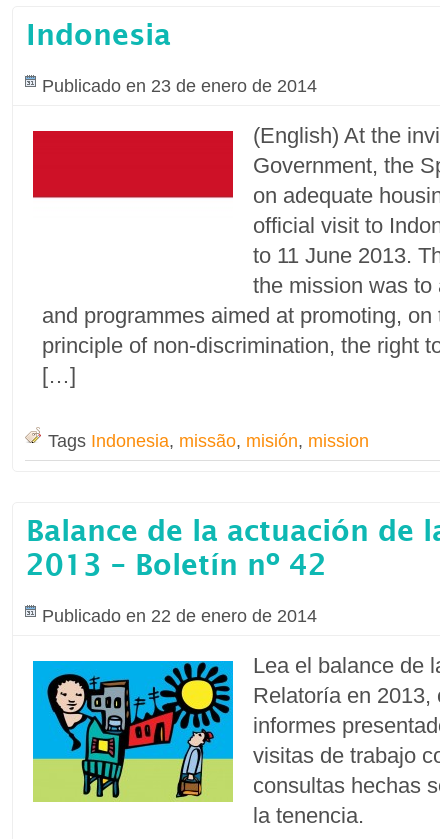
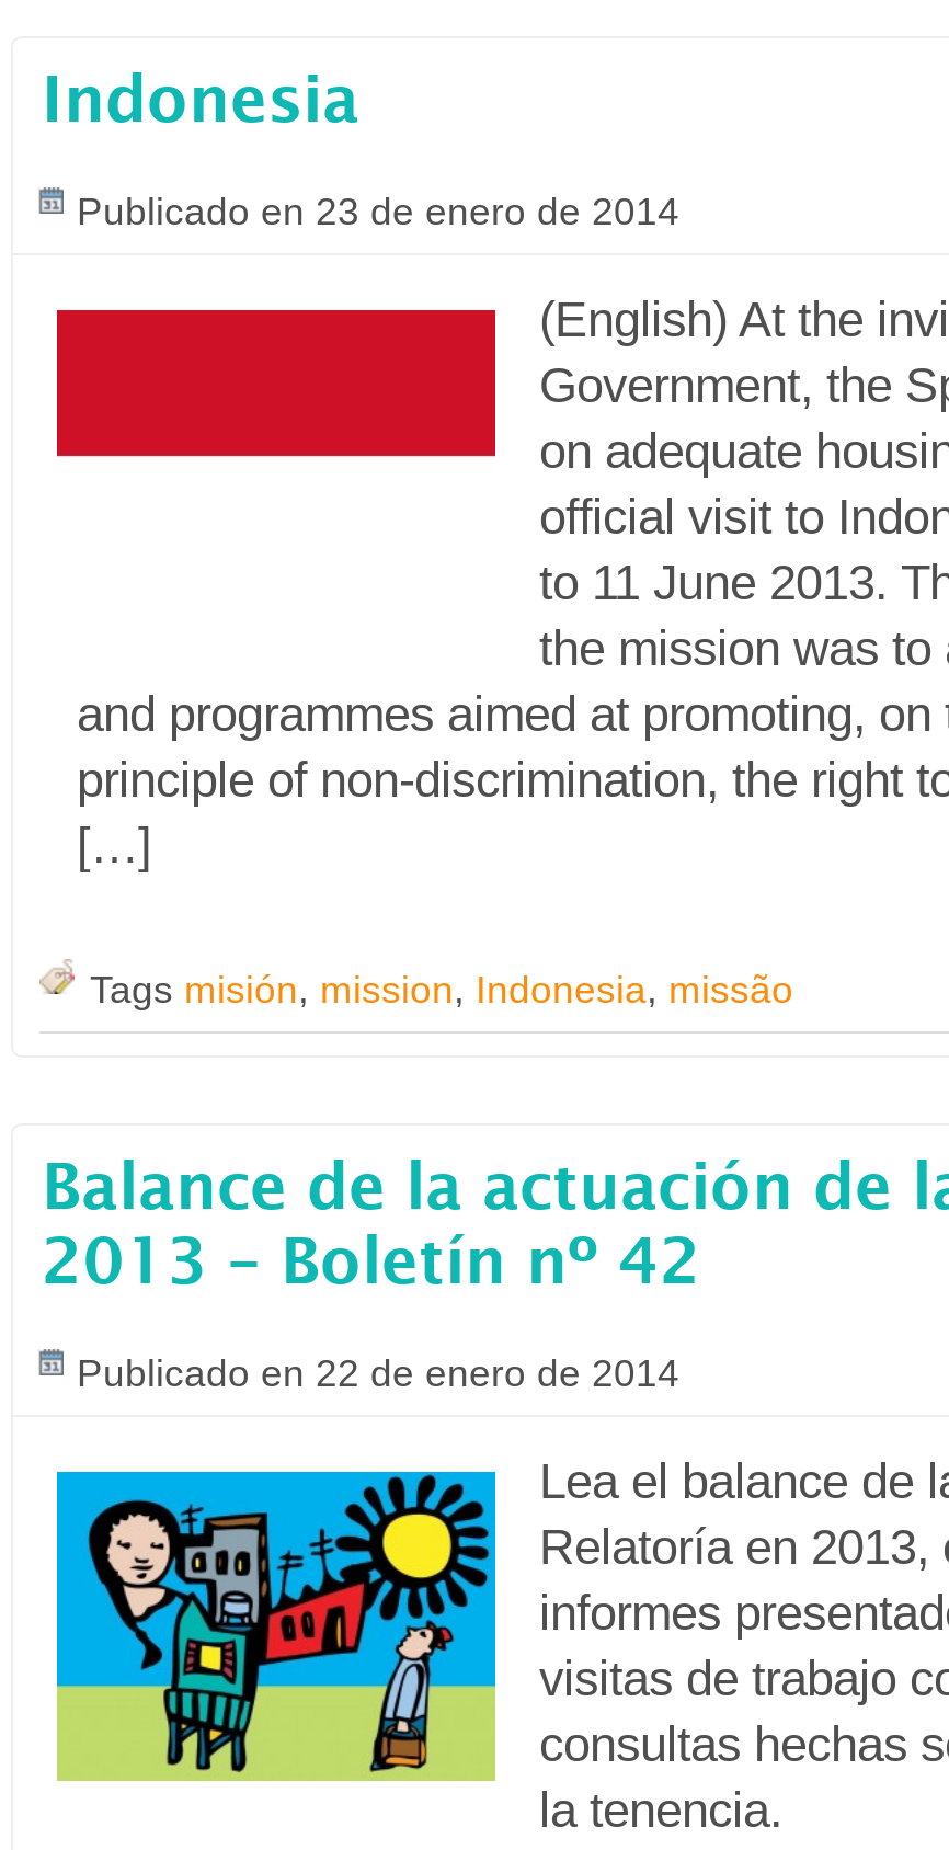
- Tags Indonesia, missão, misión, mission
+ Tags misión, mission, Indonesia, missão
